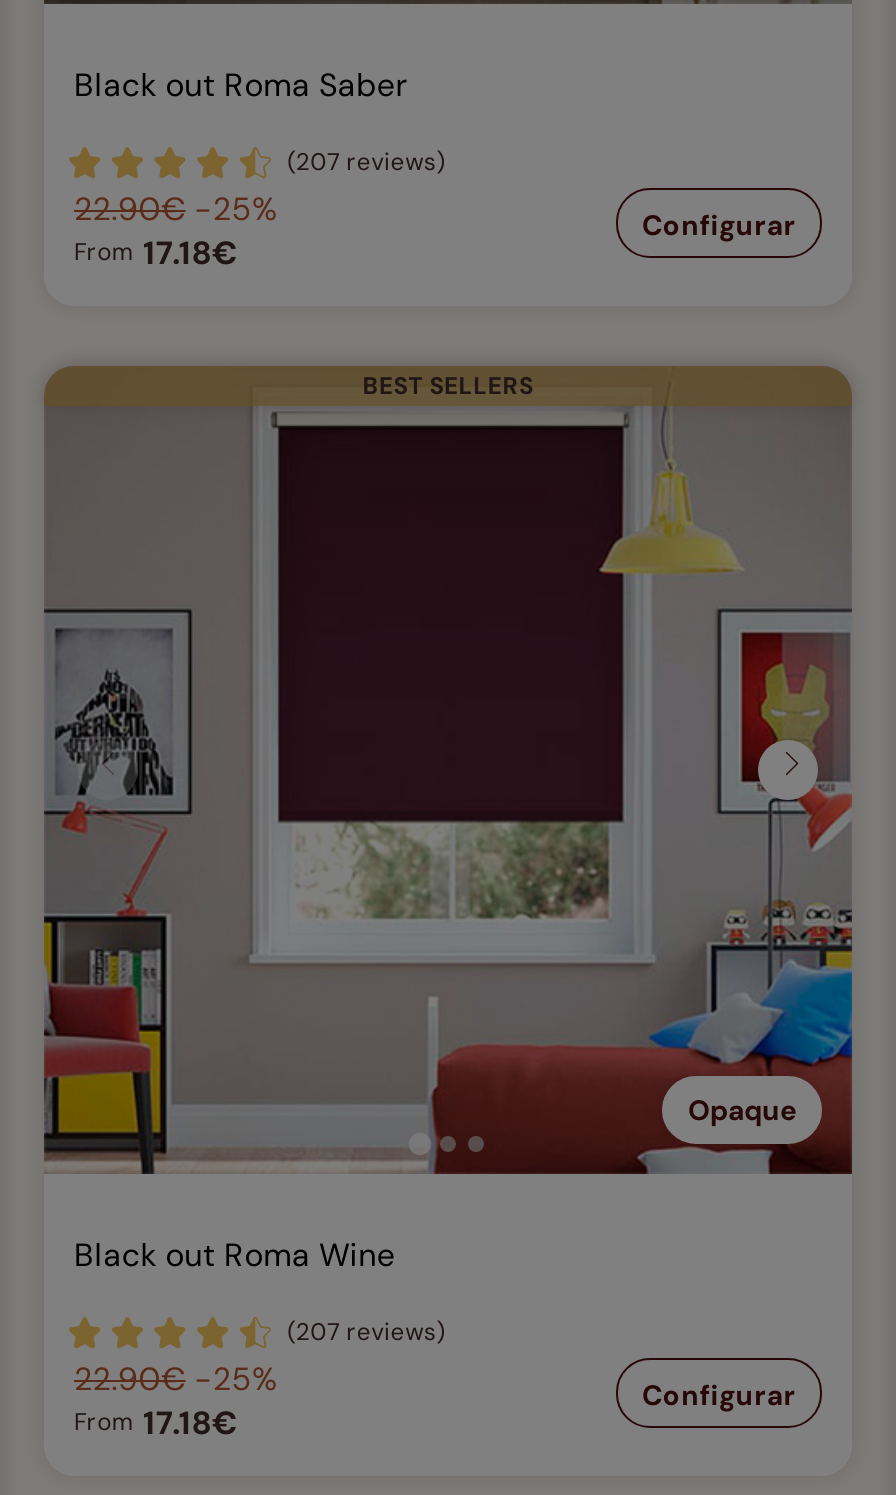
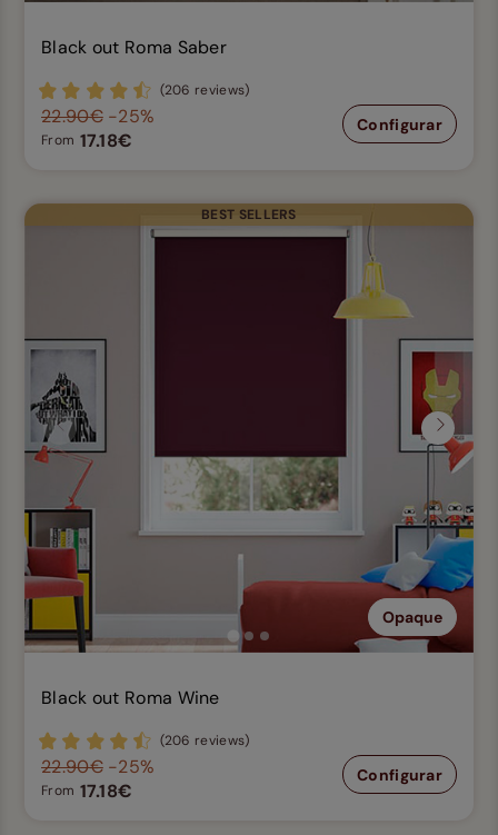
- (207 reviews)
+ (206 reviews)

- (207 reviews)
+ (206 reviews)
